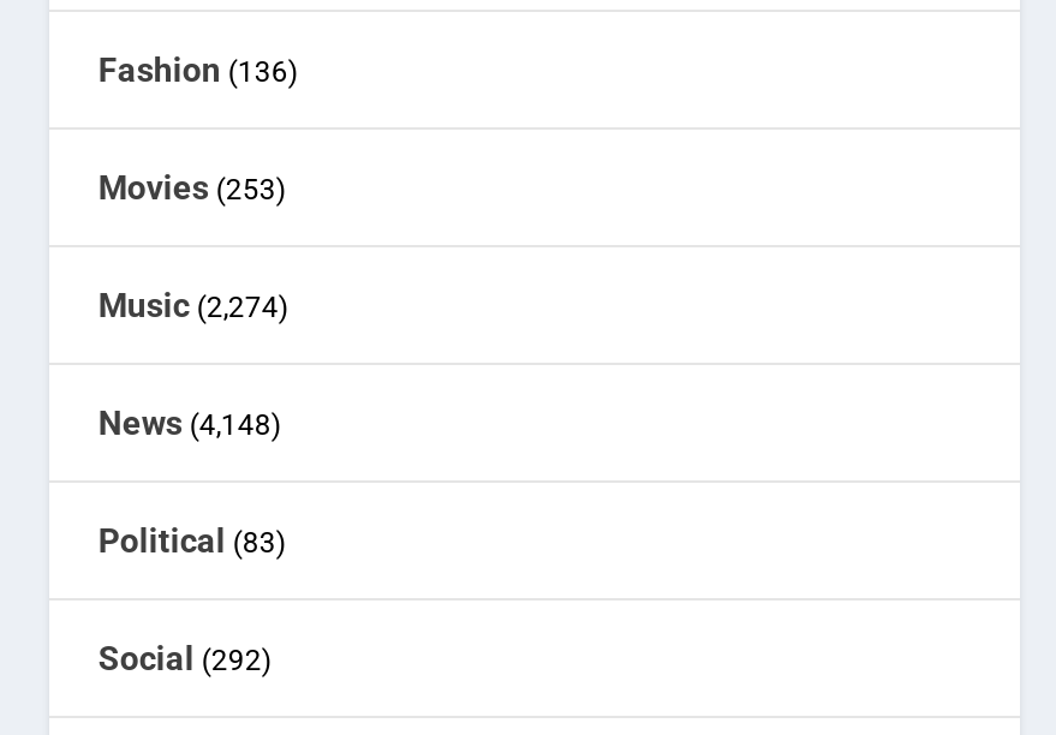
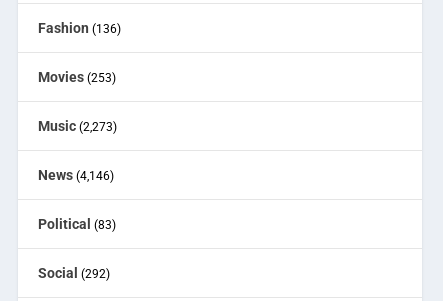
- Music (2,274)
+ Music (2,273)

- News (4,148)
+ News (4,146)
